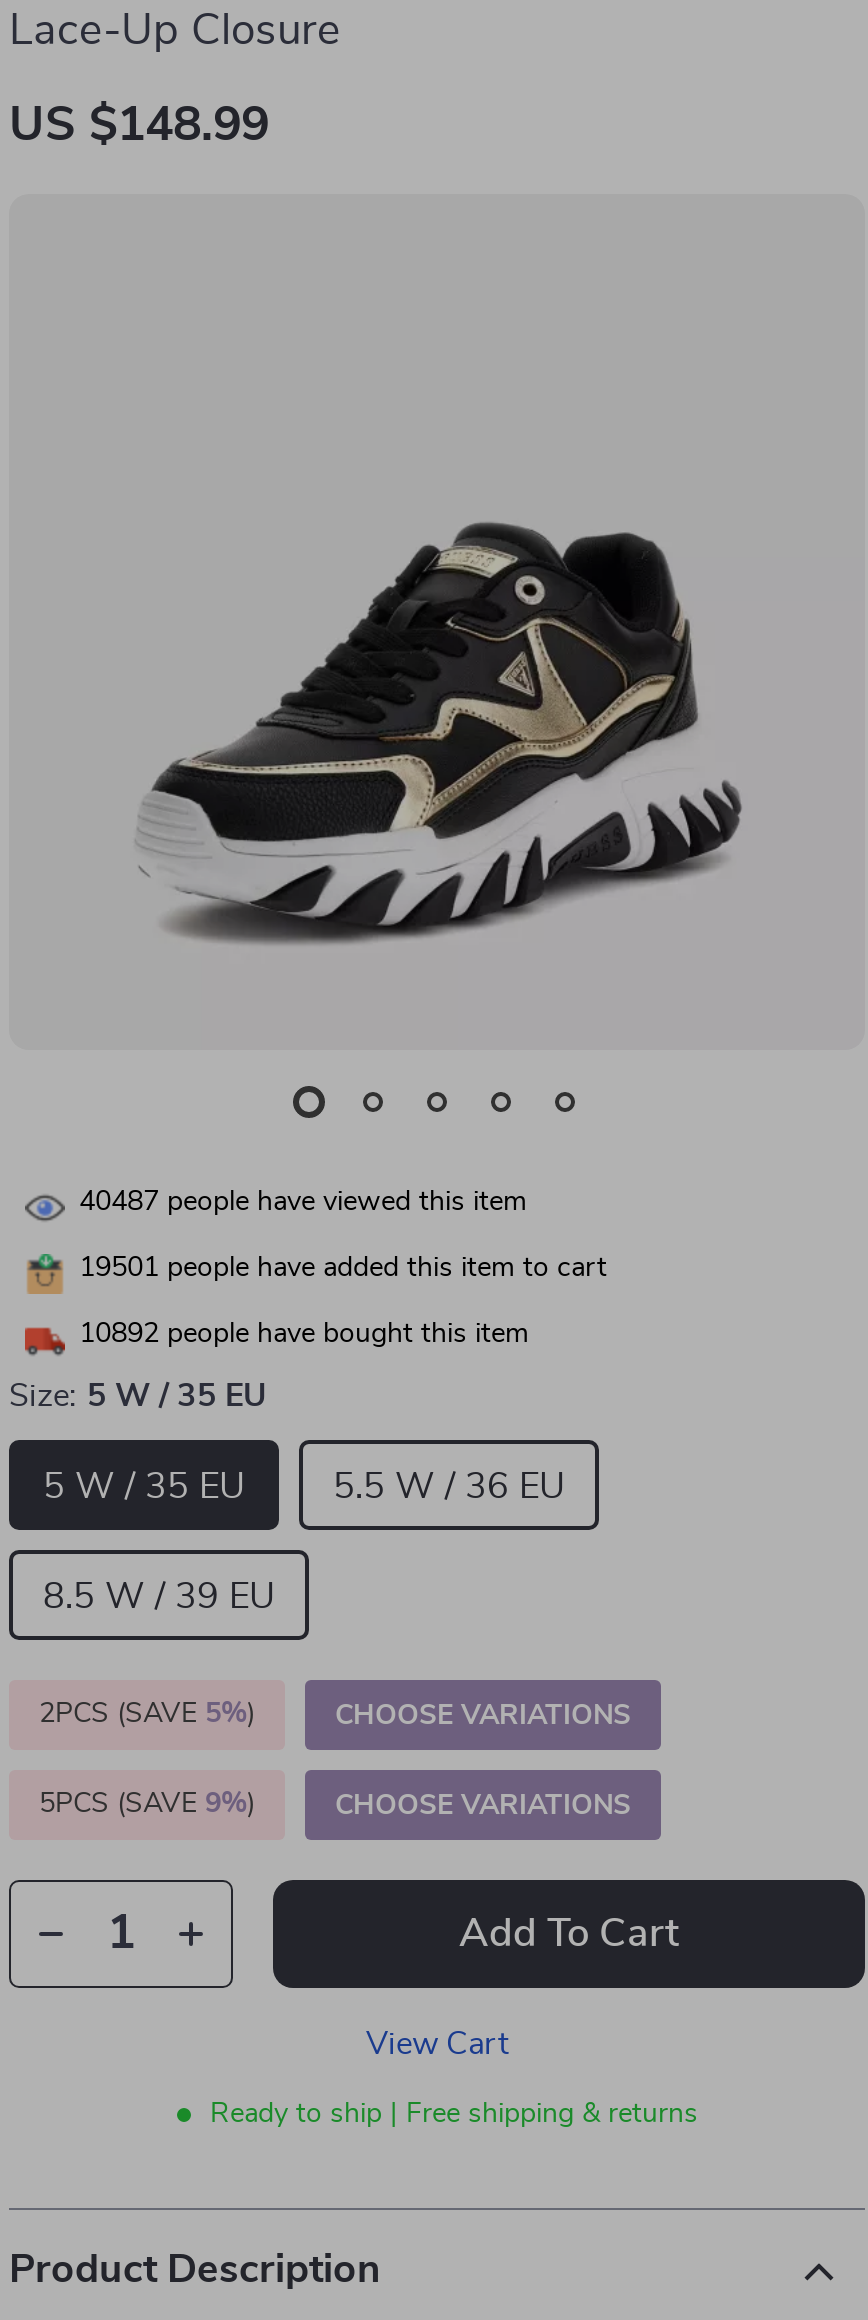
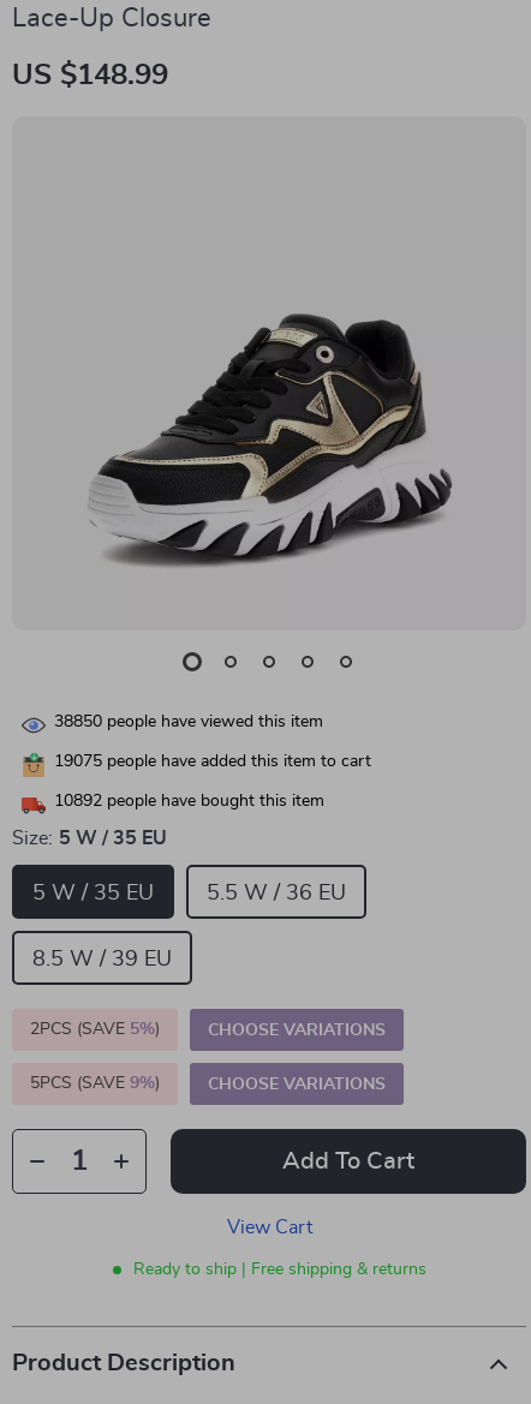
- 40487 people have viewed this item
+ 38850 people have viewed this item

- 19501 people have added this item to cart
+ 19075 people have added this item to cart
